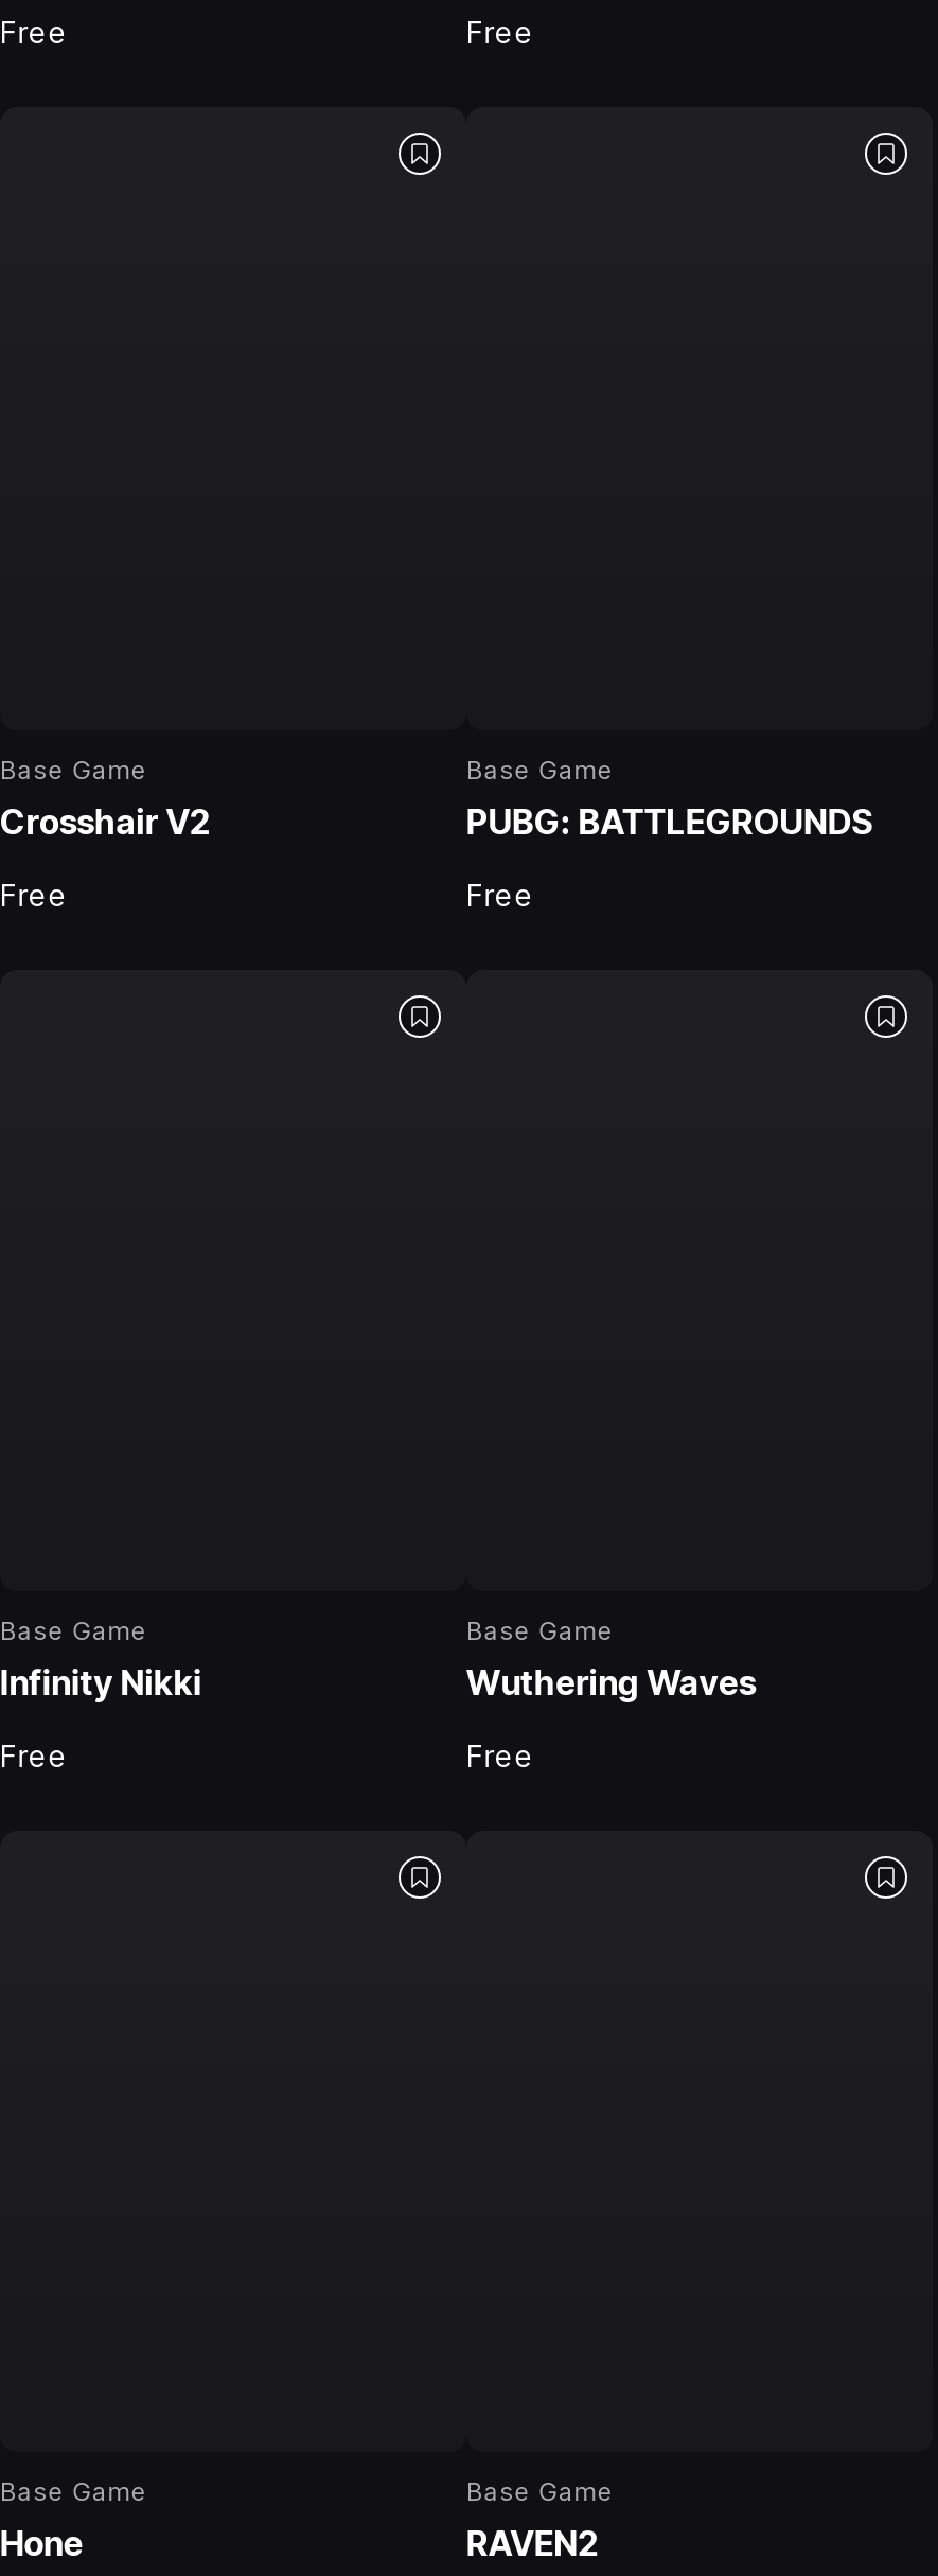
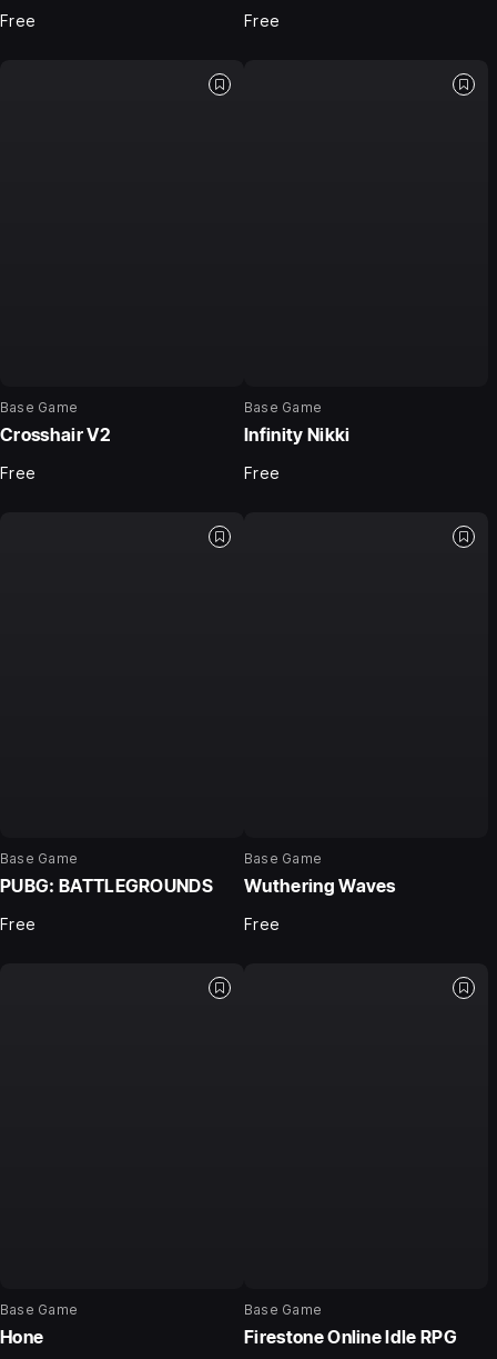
moved down: PUBG: BATTLEGROUNDS

moved up: Infinity Nikki

- RAVEN2
+ Firestone Online Idle RPG
